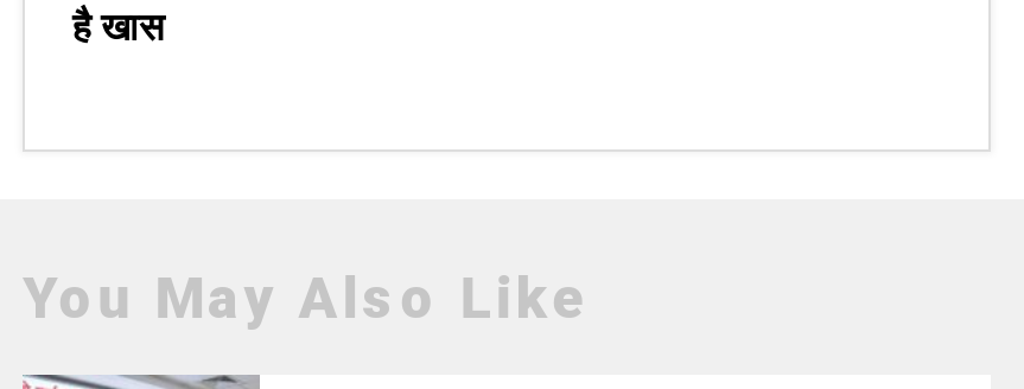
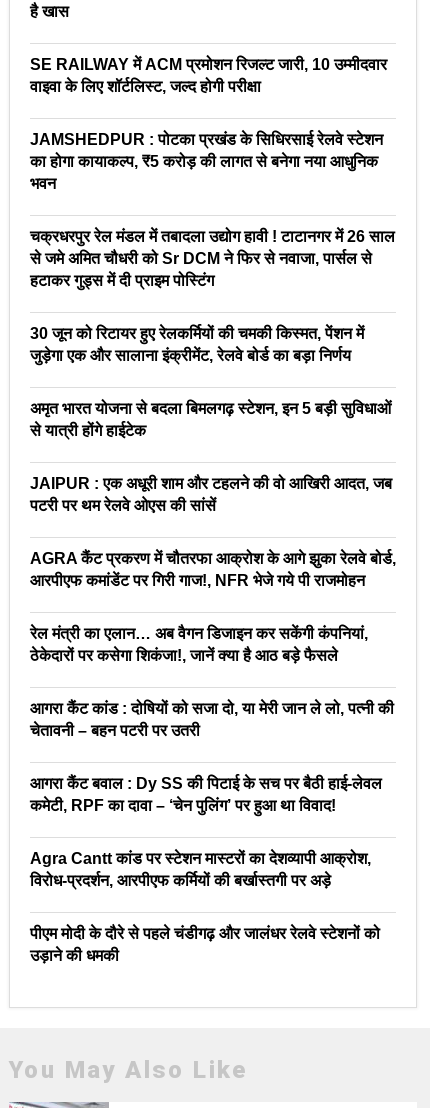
+ SE RAILWAY में ACM प्रमोशन रिजल्ट जारी, 10 उम्मीदवार
+ वाइवा के लिए शॉर्टलिस्ट, जल्द होगी परीक्षा
+ JAMSHEDPUR : पोटका प्रखंड के सिधिरसाई रेलवे स्टेशन
+ का होगा कायाकल्प, ₹5 करोड़ की लागत से बनेगा नया आधुनिक
+ भवन
+ चक्रधरपुर रेल मंडल में तबादला उद्योग हावी ! टाटानगर में 26 साल
+ से जमे अमित चौधरी को Sr DCM ने फिर से नवाजा, पार्सल से
+ हटाकर गुड्स में दी प्राइम पोस्टिंग
+ 30 जून को रिटायर हुए रेलकर्मियों की चमकी किस्मत, पेंशन में
+ जुड़ेगा एक और सालाना इंक्रीमेंट, रेलवे बोर्ड का बड़ा निर्णय
+ अमृत भारत योजना से बदला बिमलगढ़ स्टेशन, इन 5 बड़ी सुविधाओं
+ से यात्री होंगे हाईटेक
+ JAIPUR : एक अधूरी शाम और टहलने की वो आखिरी आदत, जब
+ पटरी पर थम रेलवे ओएस की सांसें
+ AGRA कैंट प्रकरण में चौतरफा आक्रोश के आगे झुका रेलवे बोर्ड,
+ आरपीएफ कमांडेंट पर गिरी गाज!, NFR भेजे गये पी राजमोहन
+ रेल मंत्री का एलान… अब वैगन डिजाइन कर सकेंगी कंपनियां,
+ ठेकेदारों पर कसेगा शिकंजा!, जानें क्या है आठ बड़े फैसले
+ आगरा कैंट कांड : दोषियों को सजा दो, या मेरी जान ले लो, पत्नी की
+ चेतावनी – बहन पटरी पर उतरी
+ आगरा कैंट बवाल : Dy SS की पिटाई के सच पर बैठी हाई-लेवल
+ कमेटी, RPF का दावा – ‘चेन पुलिंग’ पर हुआ था विवाद!
+ Agra Cantt कांड पर स्टेशन मास्टरों का देशव्यापी आक्रोश,
+ विरोध-प्रदर्शन, आरपीएफ कर्मियों की बर्खास्तगी पर अड़े
+ पीएम मोदी के दौरे से पहले चंडीगढ़ और जालंधर रेलवे स्टेशनों को
+ उड़ाने की धमकी
